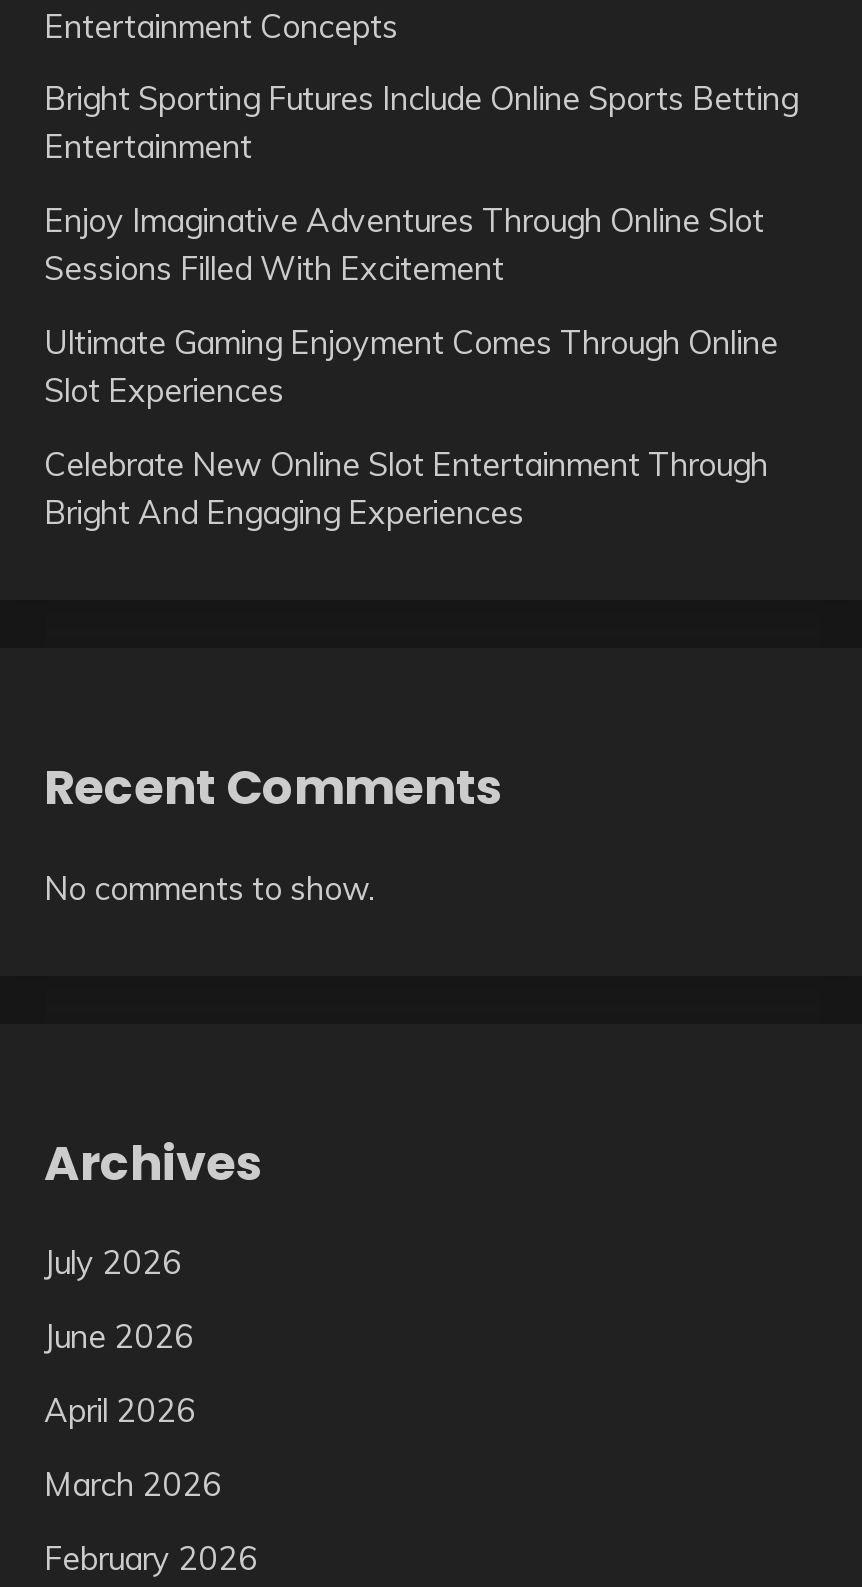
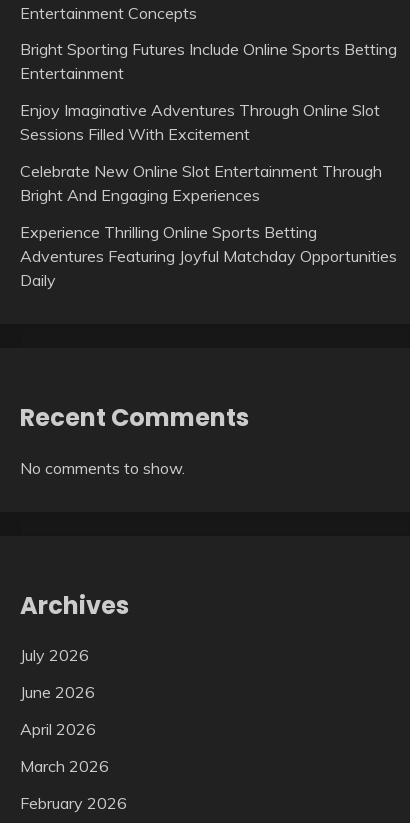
- Ultimate Gaming Enjoyment Comes Through Online
- Slot Experiences

moved up: Celebrate New Online Slot Entertainment Through | Bright And Engaging Experiences

+ Experience Thrilling Online Sports Betting
+ Adventures Featuring Joyful Matchday Opportunities
+ Daily
